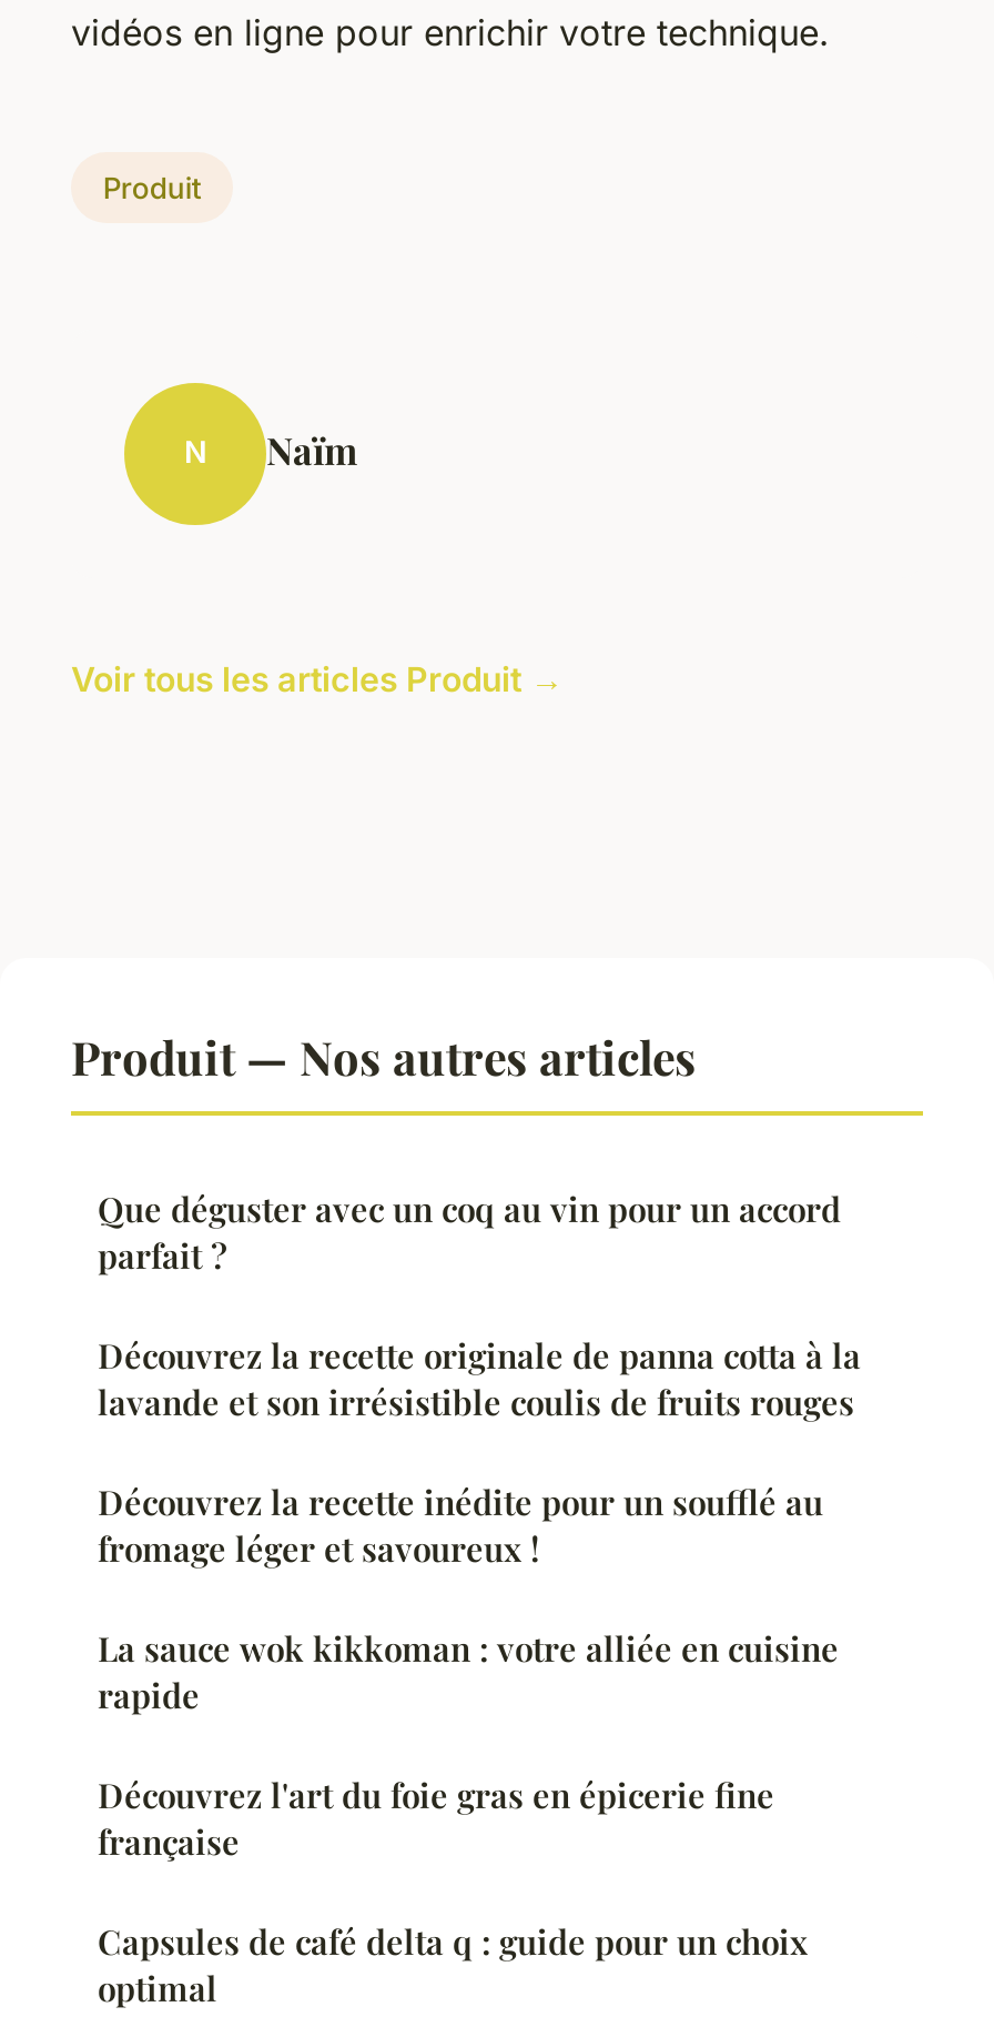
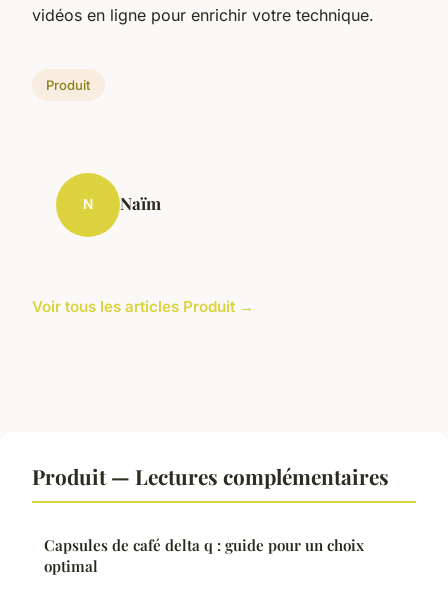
- Produit — Nos autres articles
- Que déguster avec un coq au vin pour un accord
- parfait ?
- Découvrez la recette originale de panna cotta à la
- lavande et son irrésistible coulis de fruits rouges
- Découvrez la recette inédite pour un soufflé au
- fromage léger et savoureux !
- La sauce wok kikkoman : votre alliée en cuisine
- rapide
- Découvrez l'art du foie gras en épicerie fine
- française
+ Produit — Lectures complémentaires
